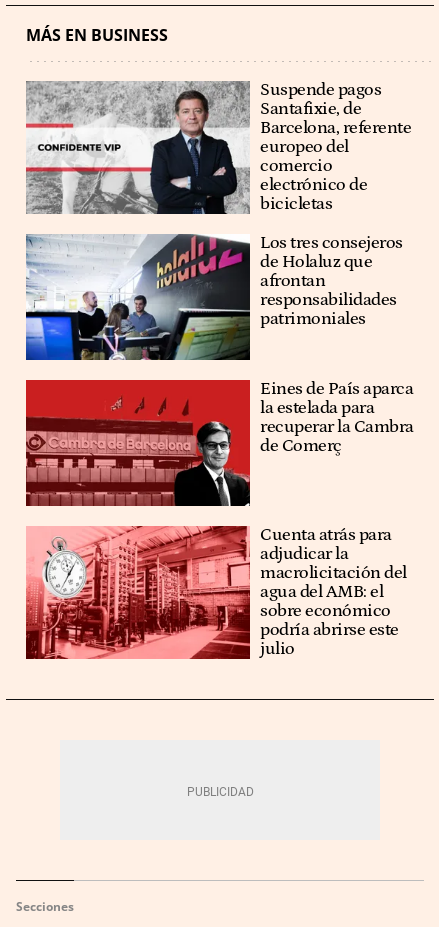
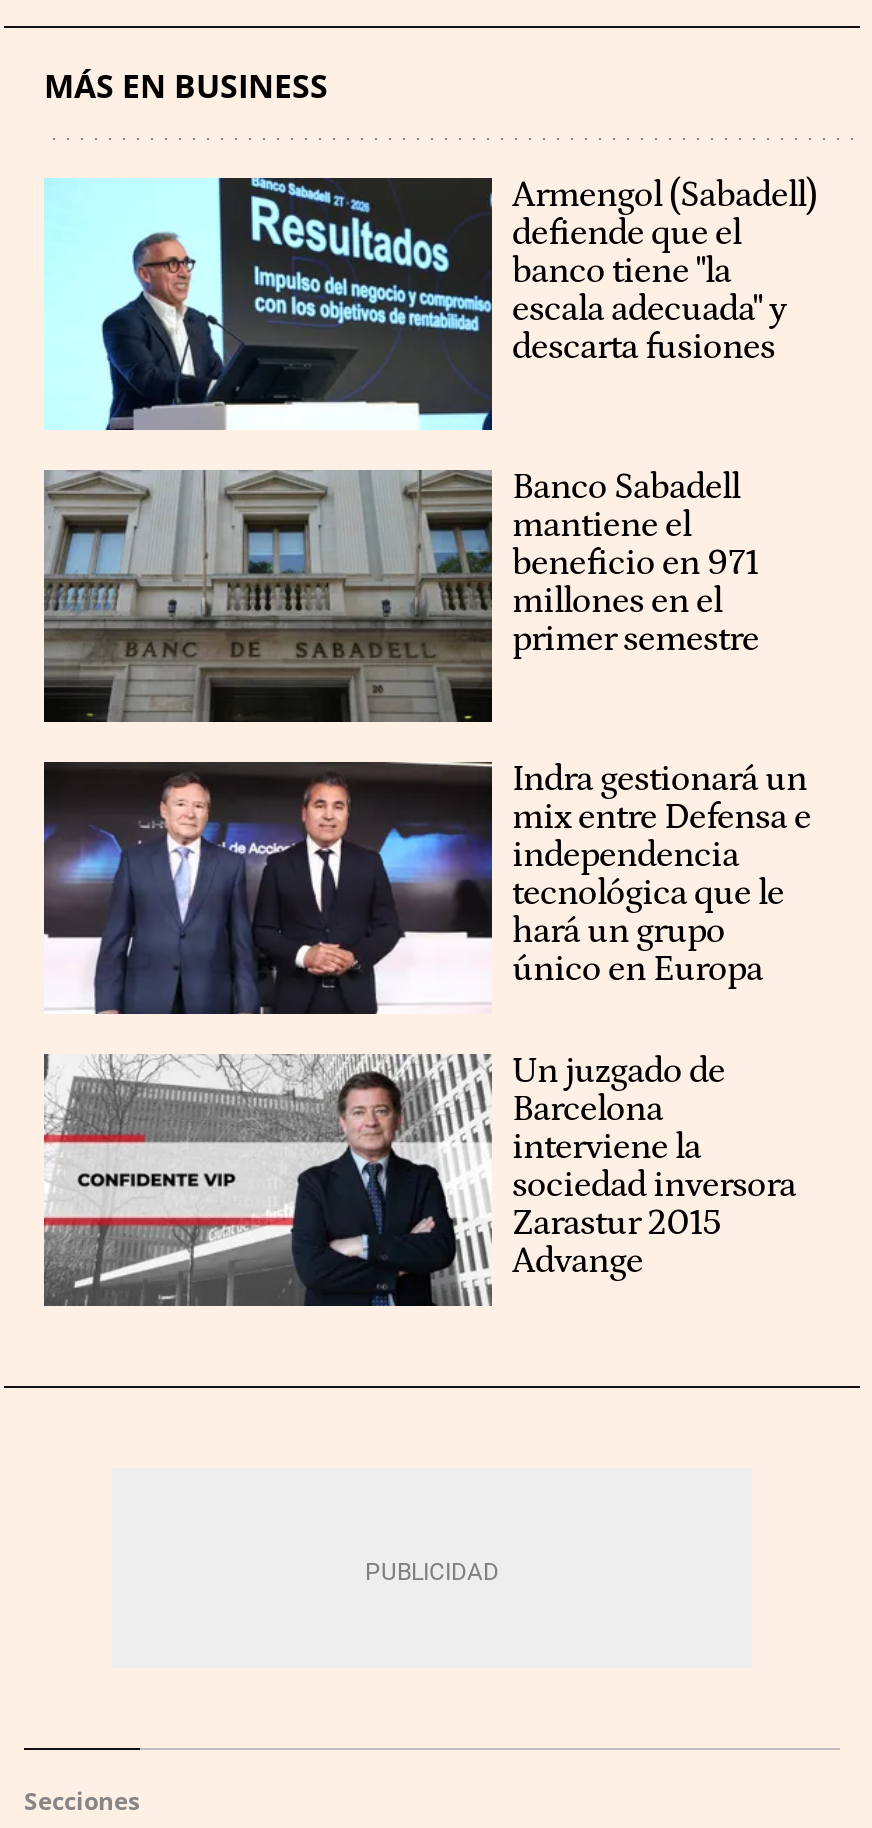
- [image]
- Suspende pagos
- Santafixie, de
- Barcelona, referente
- europeo del
- comercio
- electrónico de
- bicicletas
+ [image]
+ Armengol (Sabadell)
+ defiende que el
+ banco tiene "la
+ escala adecuada" y
+ descarta fusiones

- [image]
- Los tres consejeros
- de Holaluz que
- afrontan
- responsabilidades
- patrimoniales
+ [image]
+ Banco Sabadell
+ mantiene el
+ beneficio en 971
+ millones en el
+ primer semestre

- [image]
- Eines de País aparca
- la estelada para
- recuperar la Cambra
- de Comerç
+ [image]
+ Indra gestionará un
+ mix entre Defensa e
+ independencia
+ tecnológica que le
+ hará un grupo
+ único en Europa

- [image]
- Cuenta atrás para
- adjudicar la
- macrolicitación del
- agua del AMB: el
- sobre económico
- podría abrirse este
- julio
+ [image]
+ Un juzgado de
+ Barcelona
+ interviene la
+ sociedad inversora
+ Zarastur 2015
+ Advange
